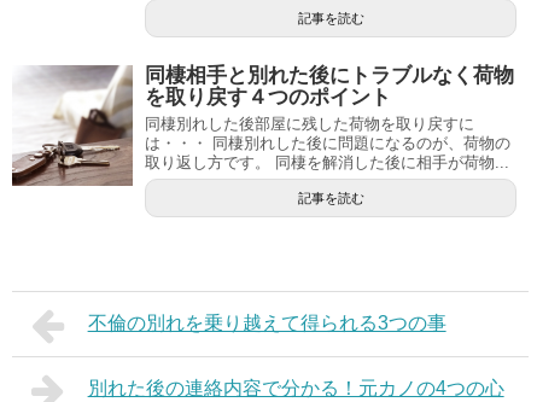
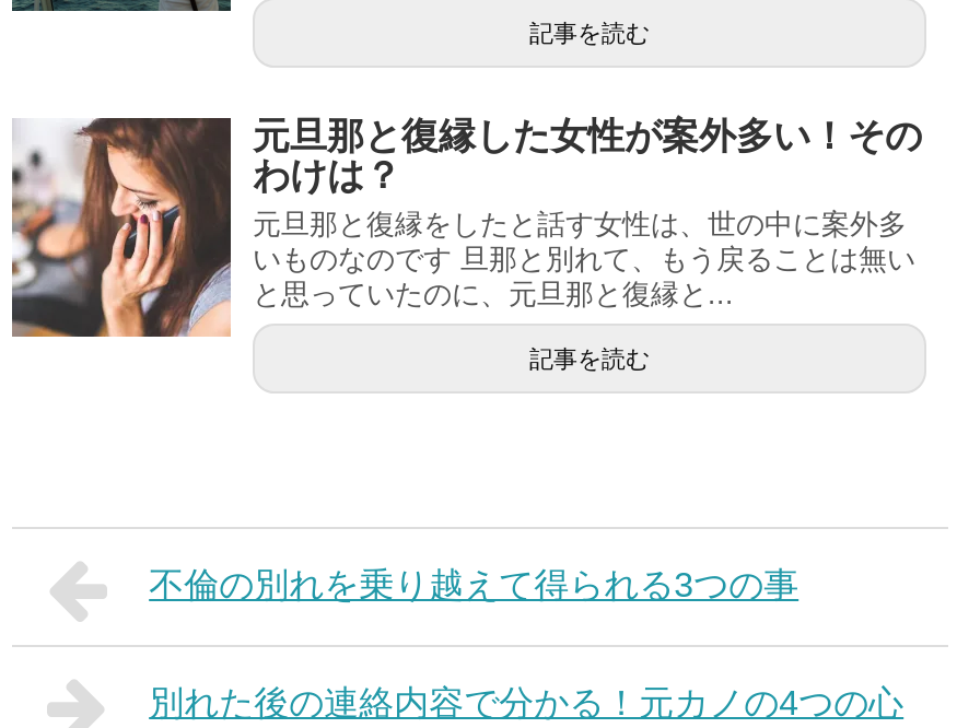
- [image]
- 同棲相手と別れた後にトラブルなく荷物
- を取り戻す４つのポイント
- 同棲別れした後部屋に残した荷物を取り戻すに
- は・・・ 同棲別れした後に問題になるのが、荷物の
- 取り返し方です。 同棲を解消した後に相手が荷物...
+ [image]
+ 元旦那と復縁した女性が案外多い！その
+ わけは？
+ 元旦那と復縁をしたと話す女性は、世の中に案外多
+ いものなのです 旦那と別れて、もう戻ることは無い
+ と思っていたのに、元旦那と復縁と...
